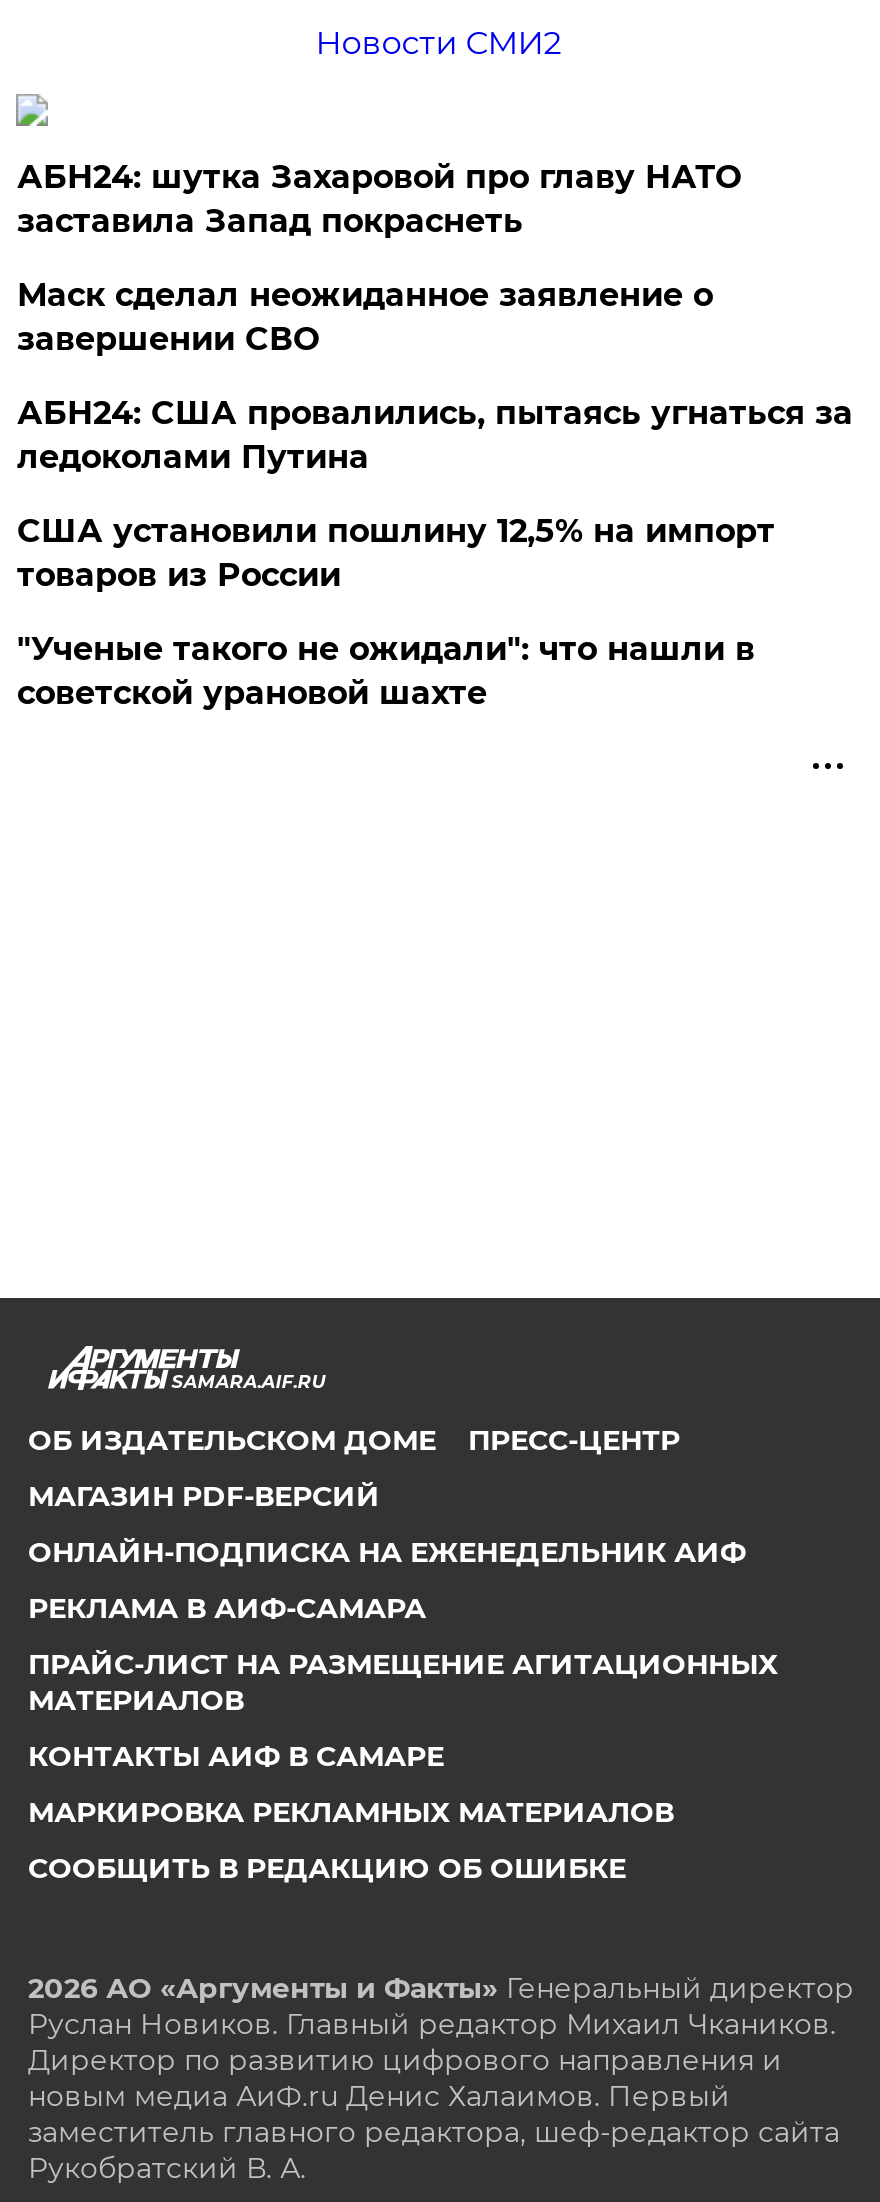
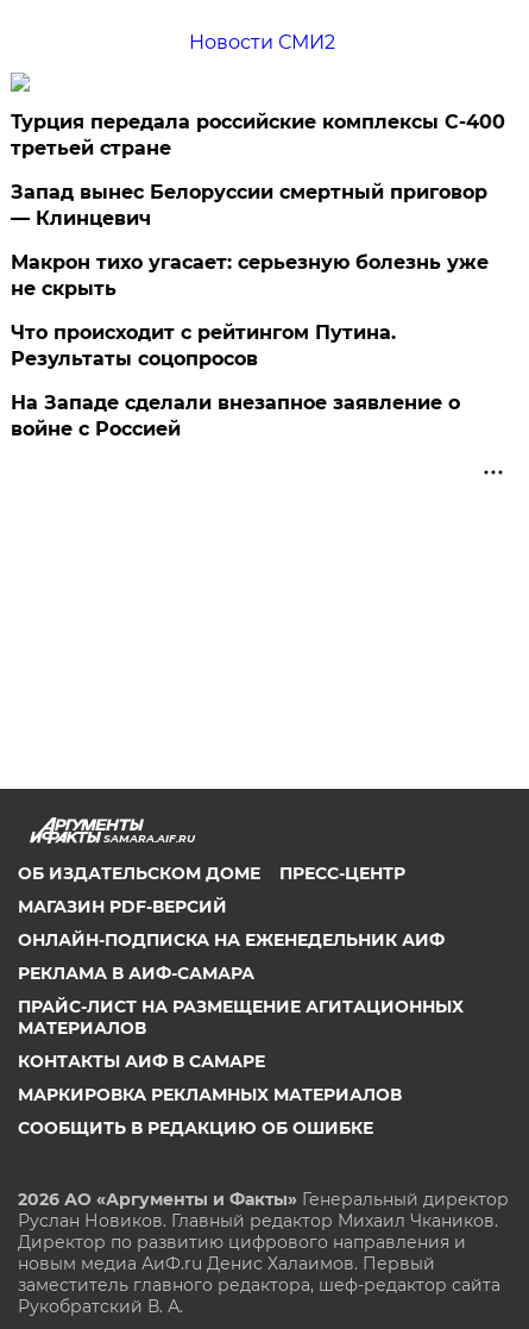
- АБН24: шутка Захаровой про главу НАТО
- заставила Запад покраснеть
+ Турция передала российские комплексы С-400
+ третьей стране

- Маск сделал неожиданное заявление о
- завершении СВО
+ Запад вынес Белоруссии смертный приговор
+ — Клинцевич

- АБН24: США провалились, пытаясь угнаться за
- ледоколами Путина
+ Макрон тихо угасает: серьезную болезнь уже
+ не скрыть

- США установили пошлину 12,5% на импорт
- товаров из России
+ Что происходит с рейтингом Путина.
+ Результаты соцопросов

- "Ученые такого не ожидали": что нашли в
- советской урановой шахте
+ На Западе сделали внезапное заявление о
+ войне с Россией
